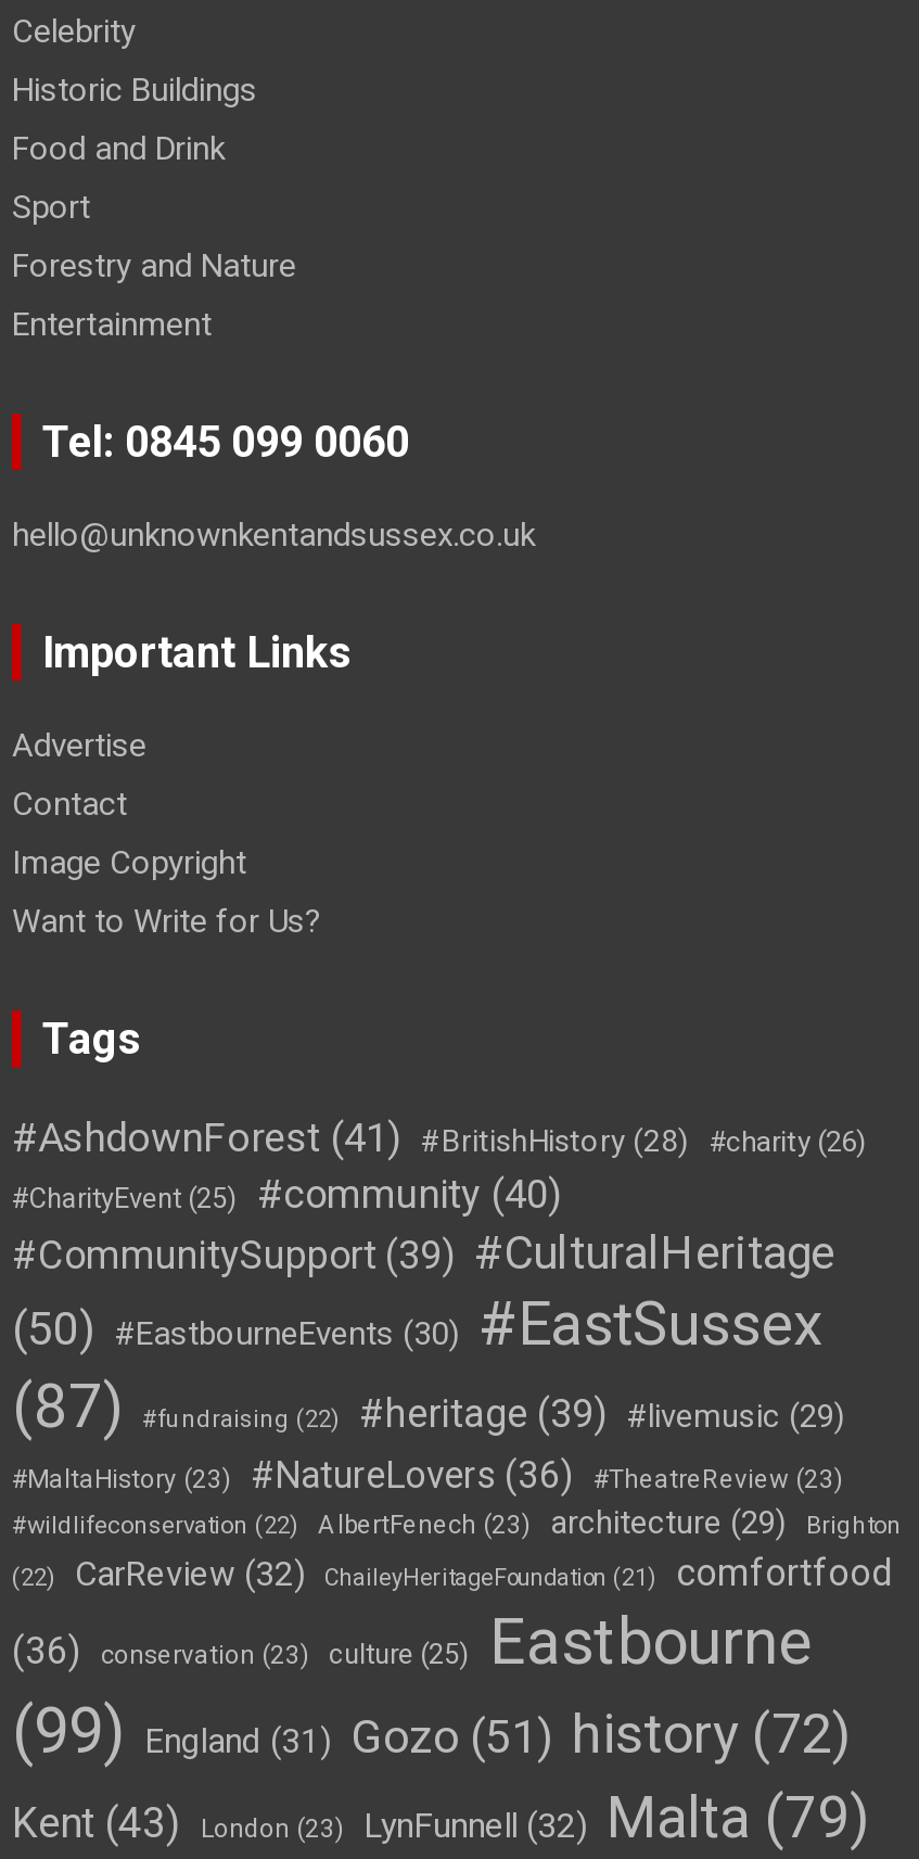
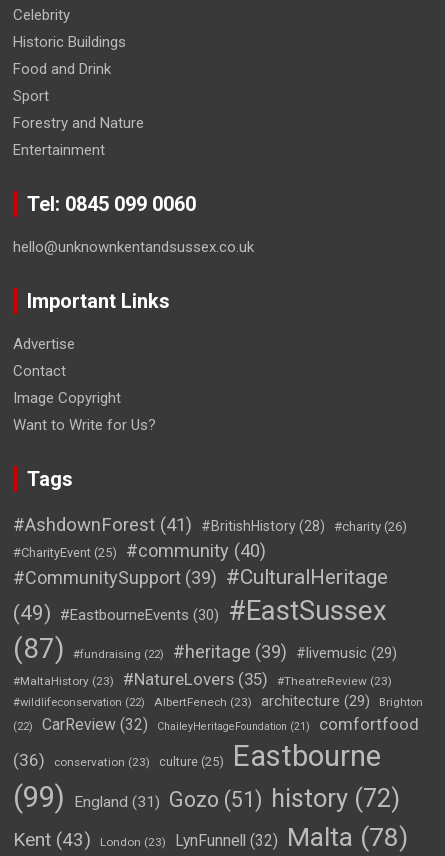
- (50) #EastbourneEvents (30) #EastSussex
+ (49) #EastbourneEvents (30) #EastSussex

- #NatureLovers (36)
+ #NatureLovers (35)

- LynFunnell (32) Malta (79)
+ LynFunnell (32) Malta (78)
